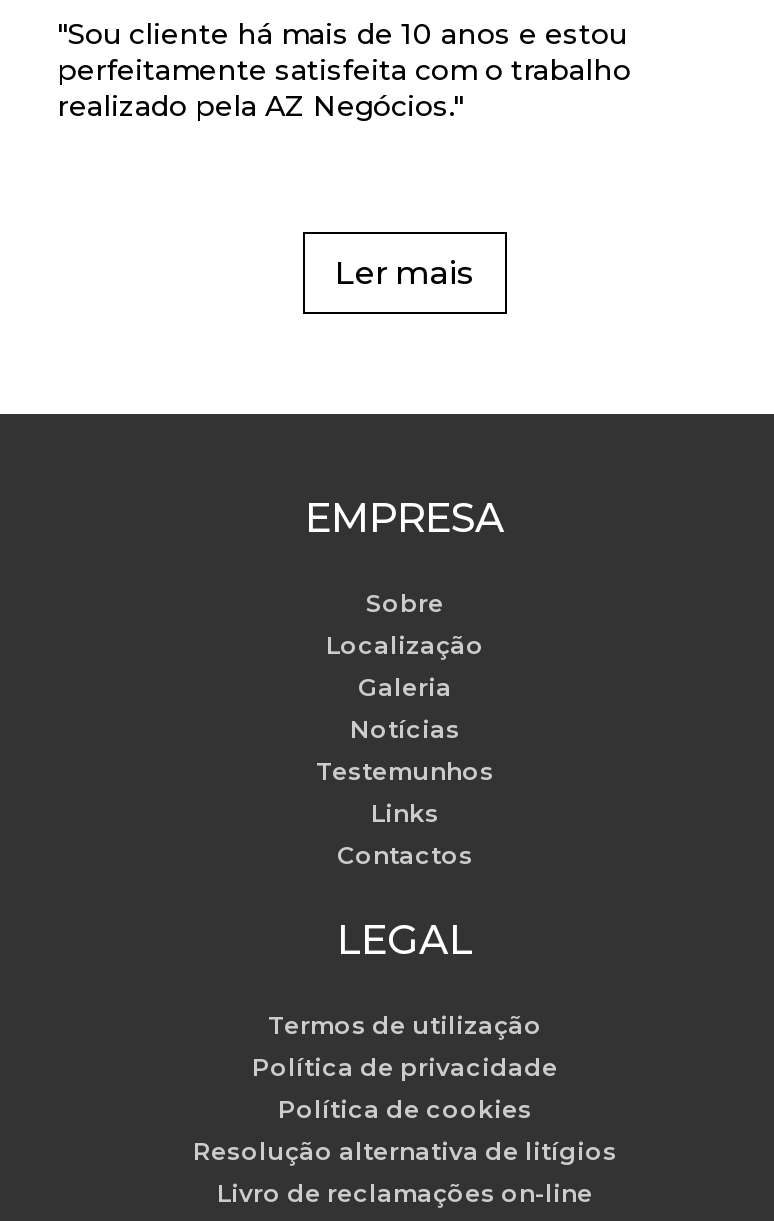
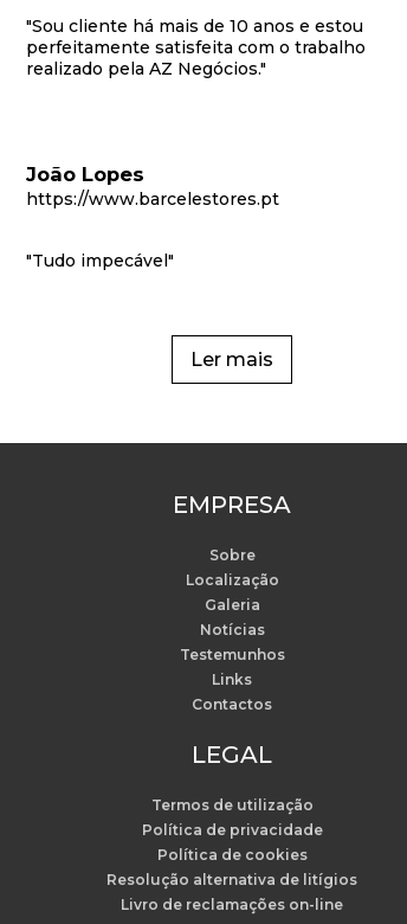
+ João Lopes
+ https://www.barcelestores.pt
+ "Tudo impecável"
